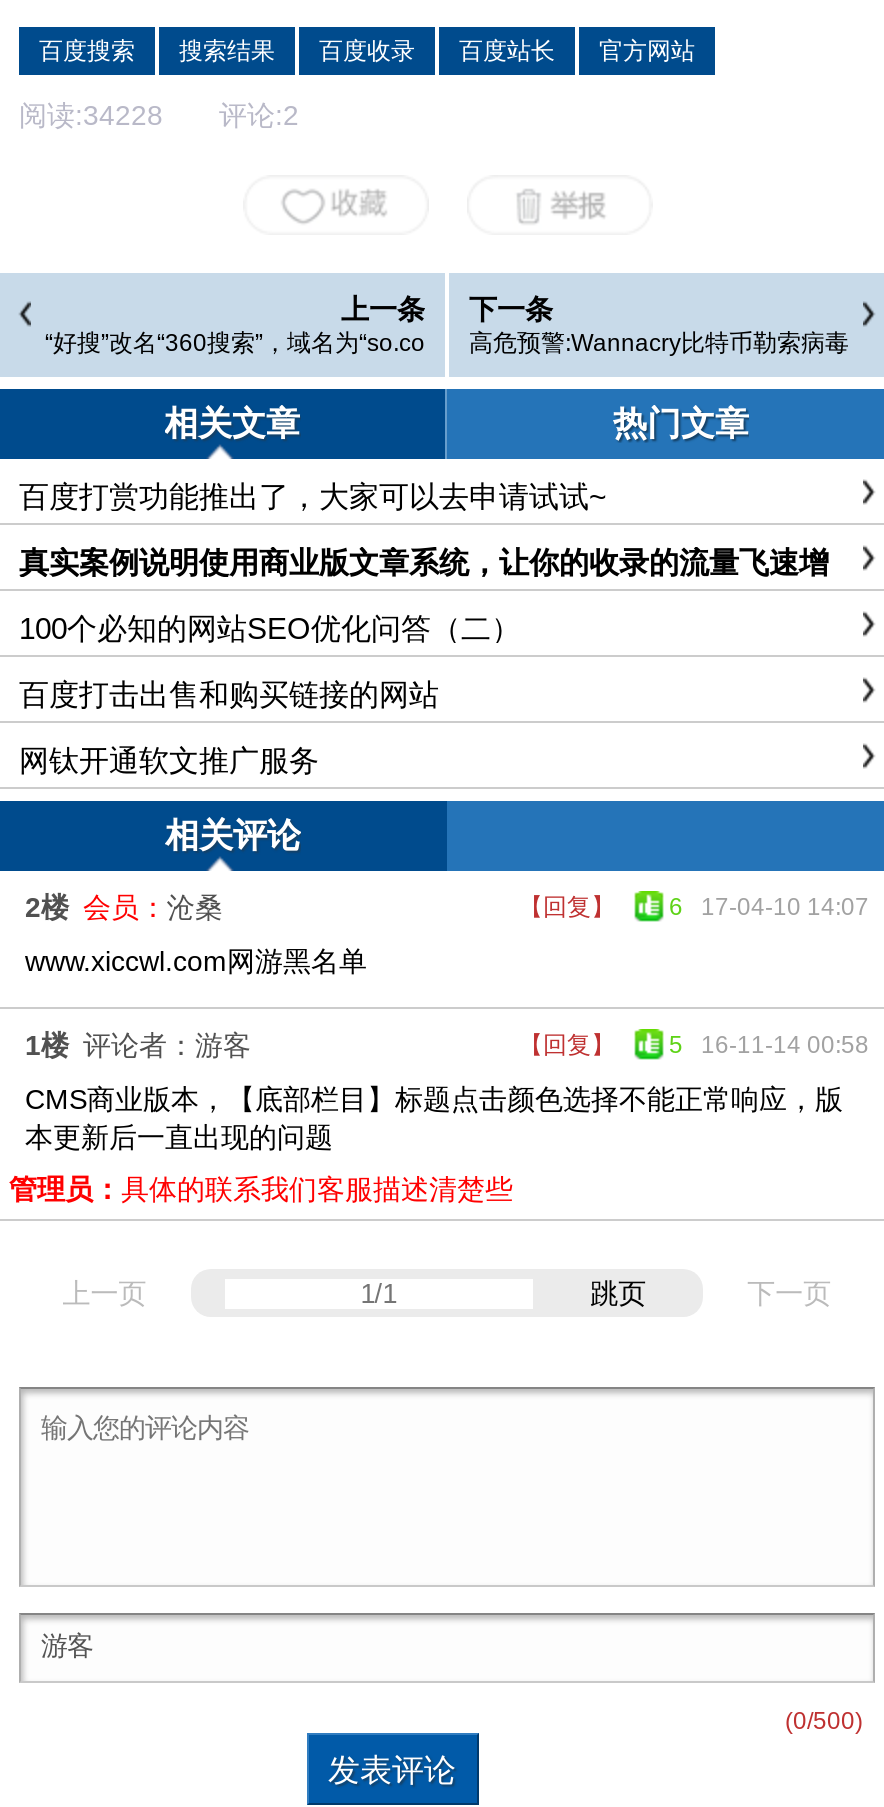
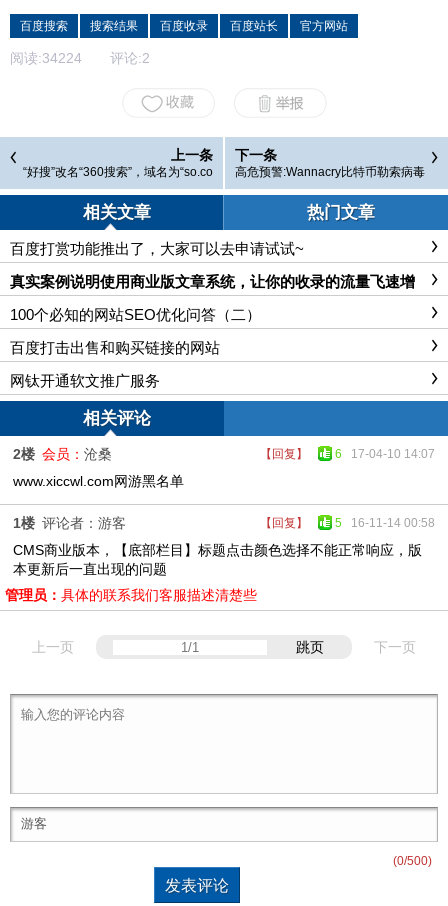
- 阅读:34228评论:2
+ 阅读:34224评论:2
